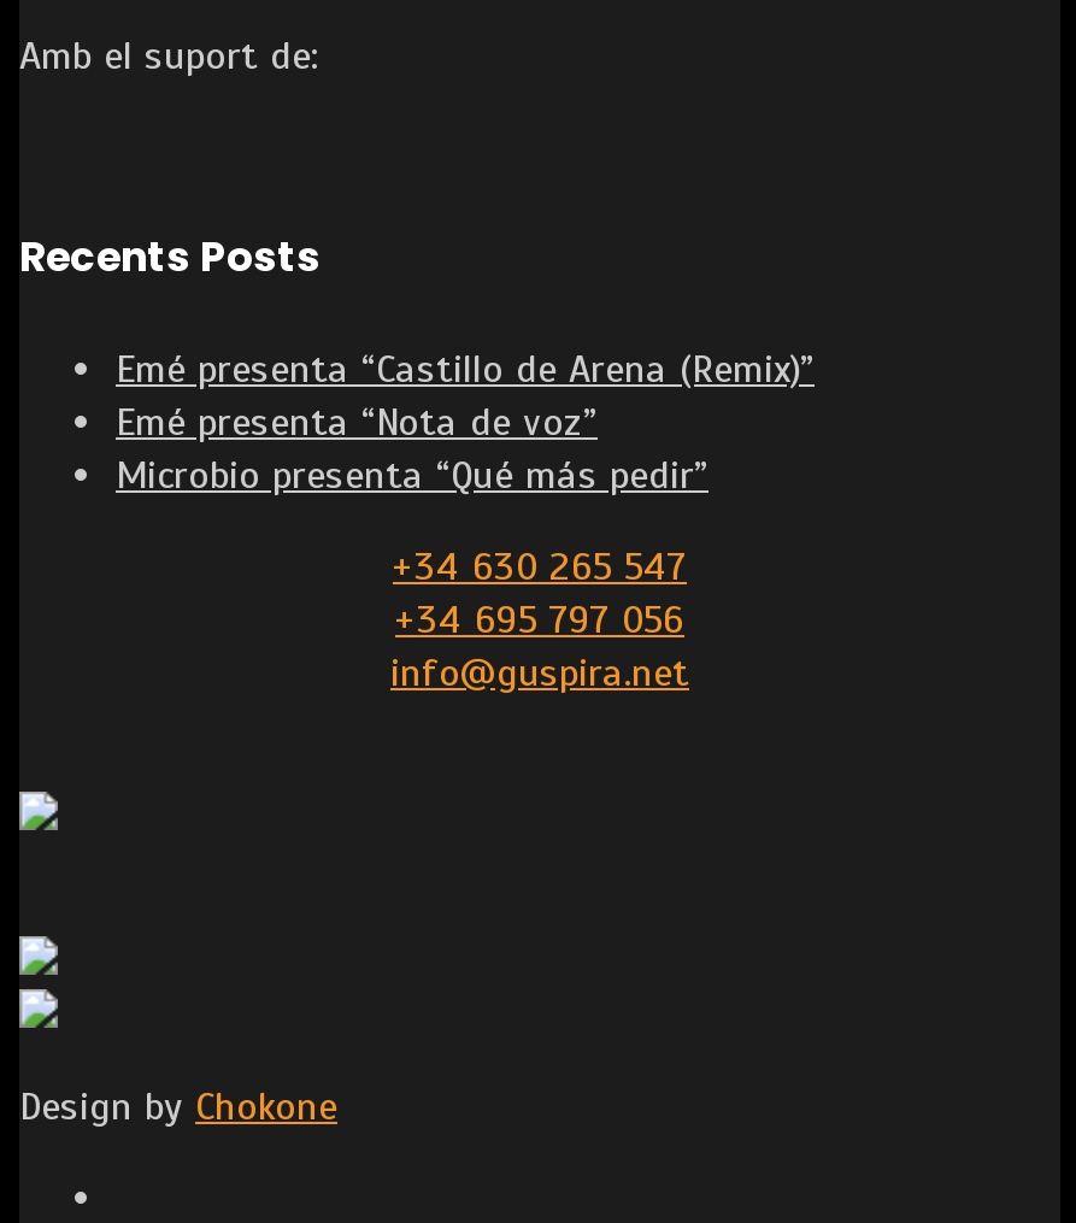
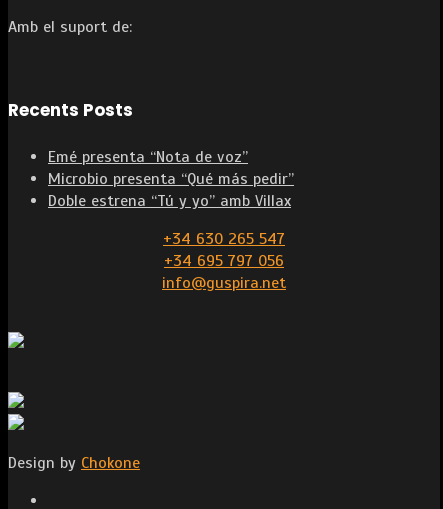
- Emé presenta “Castillo de Arena (Remix)”

moved up: Emé presenta “Nota de voz” | Microbio presenta “Qué más pedir”

+ Doble estrena “Tú y yo” amb Villax
